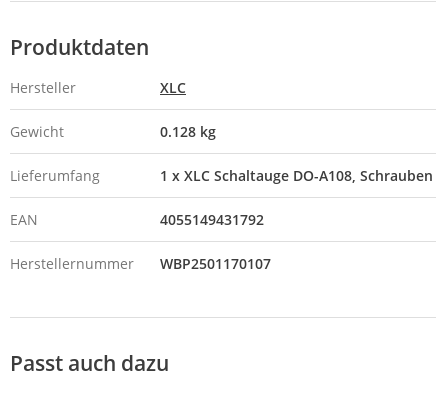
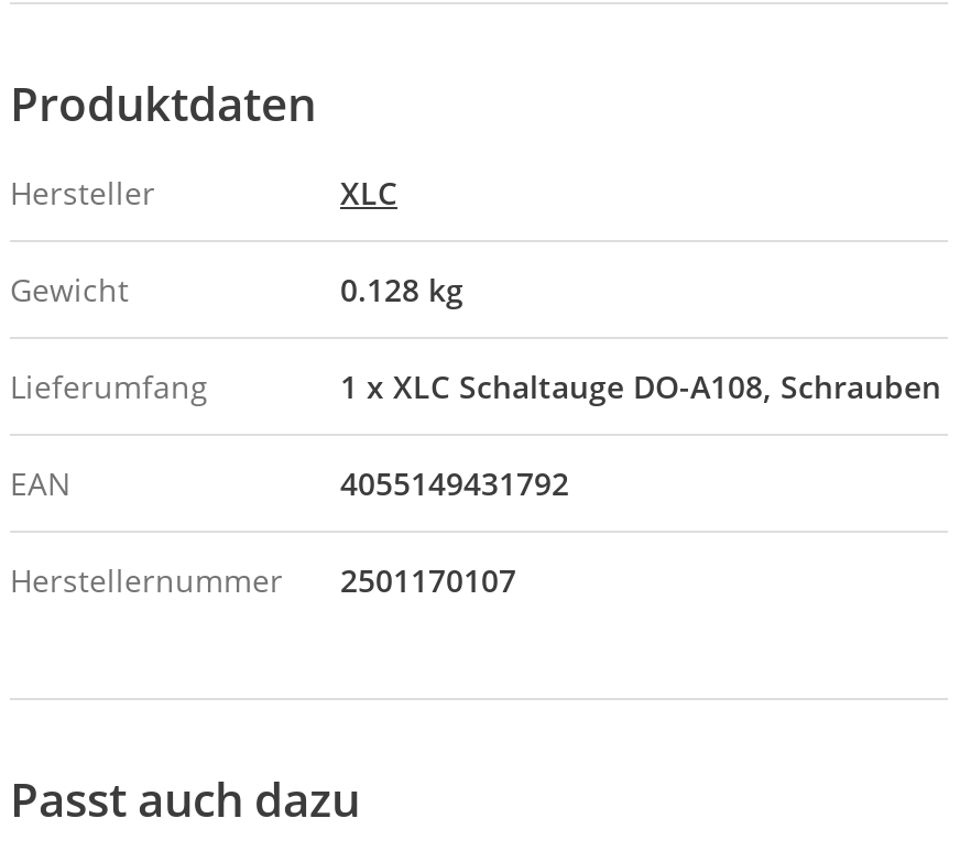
- Herstellernummer WBP2501170107
+ Herstellernummer 2501170107
